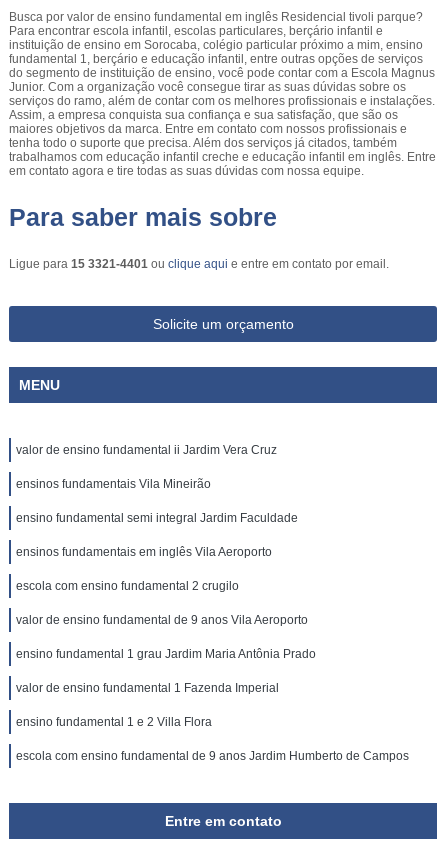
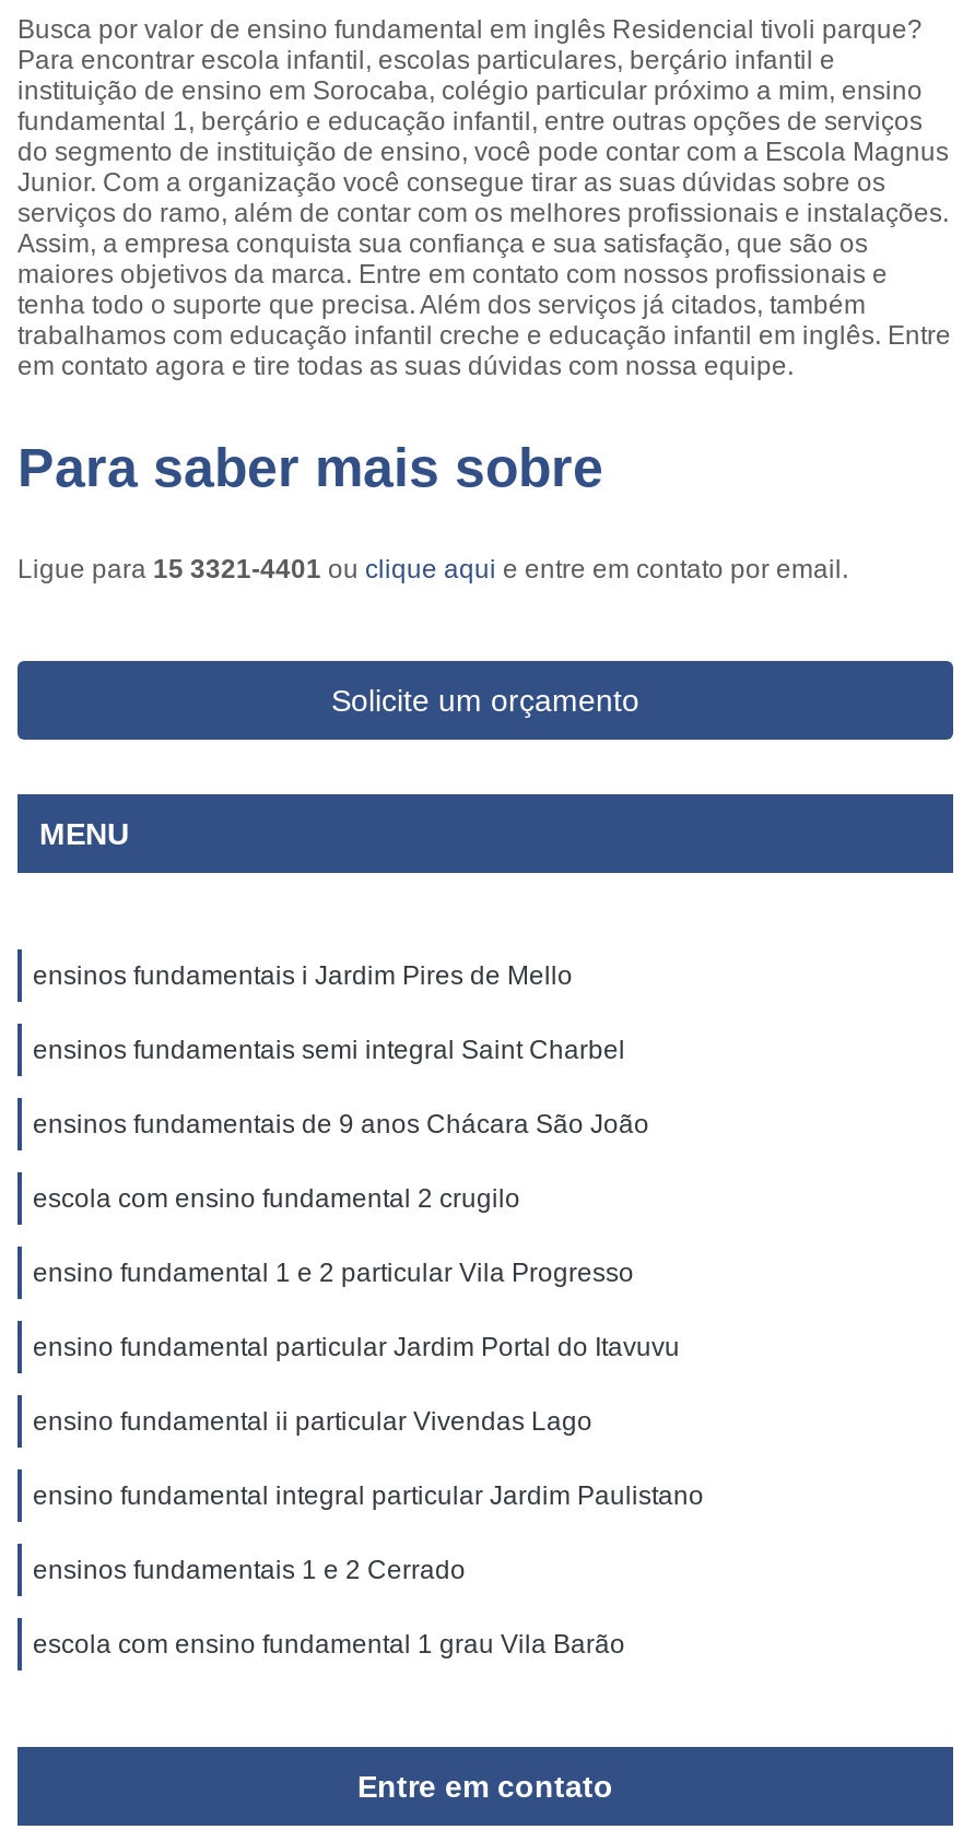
- valor de ensino fundamental ii Jardim Vera Cruz
- ensinos fundamentais Vila Mineirão
- ensino fundamental semi integral Jardim Faculdade
- ensinos fundamentais em inglês Vila Aeroporto
+ ensinos fundamentais i Jardim Pires de Mello
+ ensinos fundamentais semi integral Saint Charbel
+ ensinos fundamentais de 9 anos Chácara São João

moved up: escola com ensino fundamental 2 crugilo

- valor de ensino fundamental de 9 anos Vila Aeroporto
- ensino fundamental 1 grau Jardim Maria Antônia Prado
- valor de ensino fundamental 1 Fazenda Imperial
- ensino fundamental 1 e 2 Villa Flora
- escola com ensino fundamental de 9 anos Jardim Humberto de Campos
+ ensino fundamental 1 e 2 particular Vila Progresso
+ ensino fundamental particular Jardim Portal do Itavuvu
+ ensino fundamental ii particular Vivendas Lago
+ ensino fundamental integral particular Jardim Paulistano
+ ensinos fundamentais 1 e 2 Cerrado
+ escola com ensino fundamental 1 grau Vila Barão
